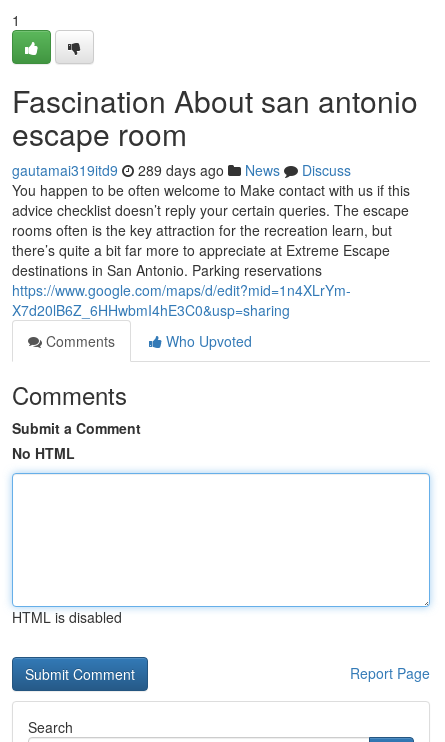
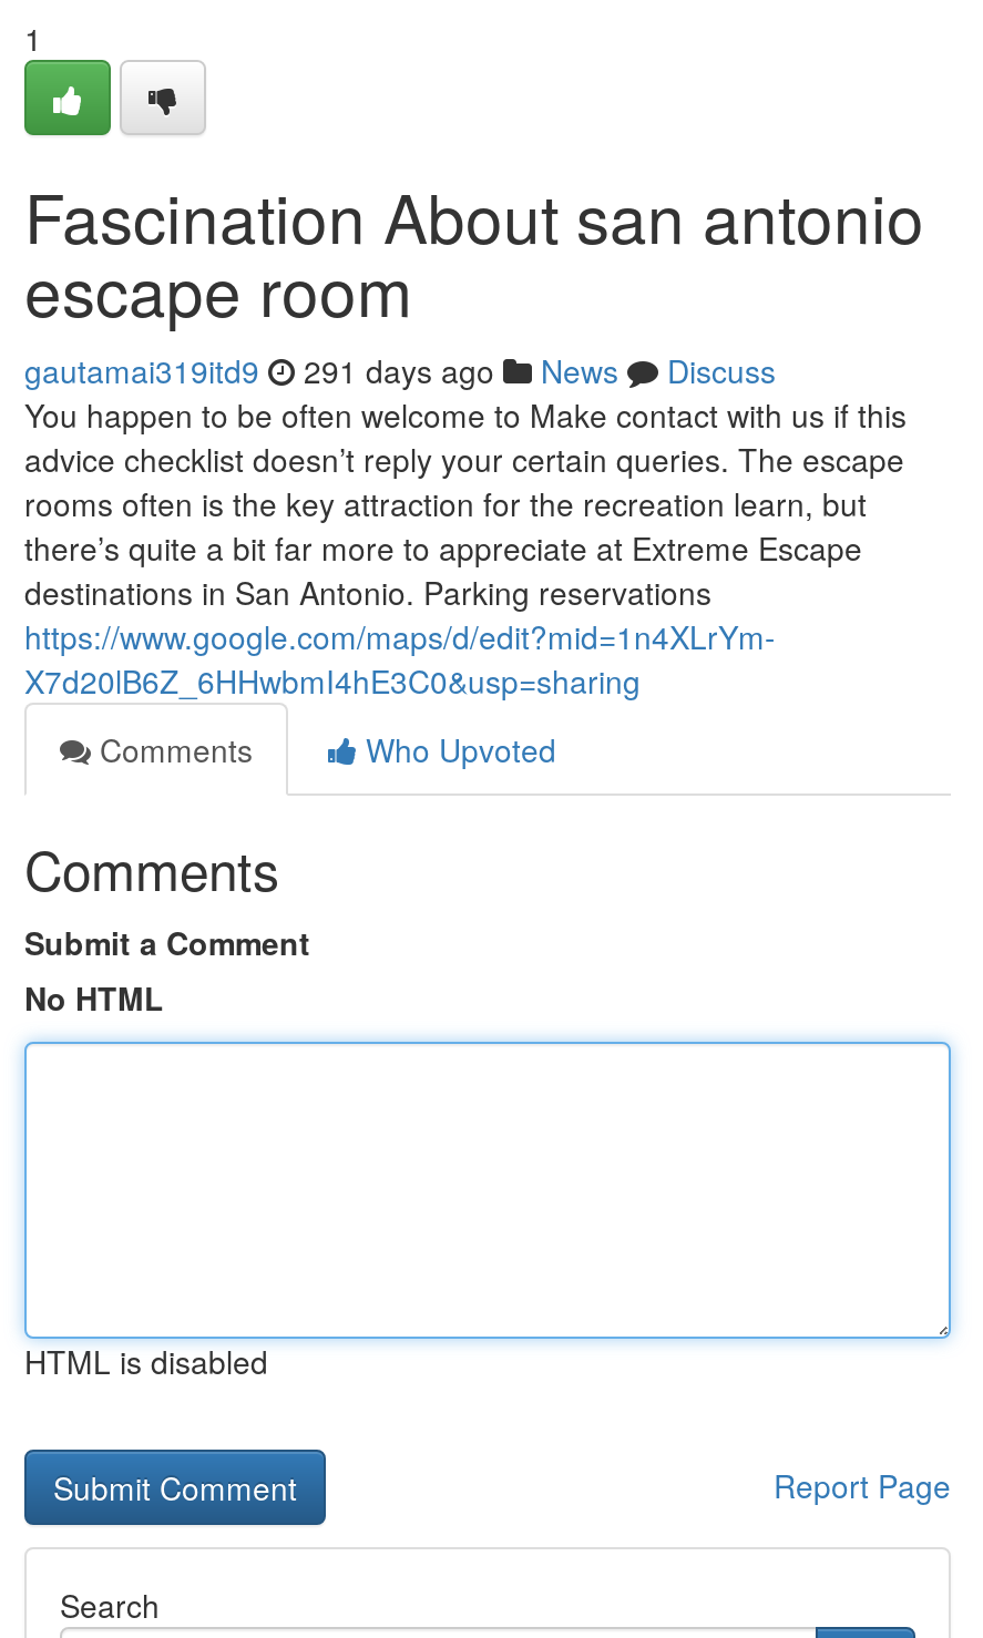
- gautamai319itd9 289 days ago News Discuss
+ gautamai319itd9 291 days ago News Discuss
